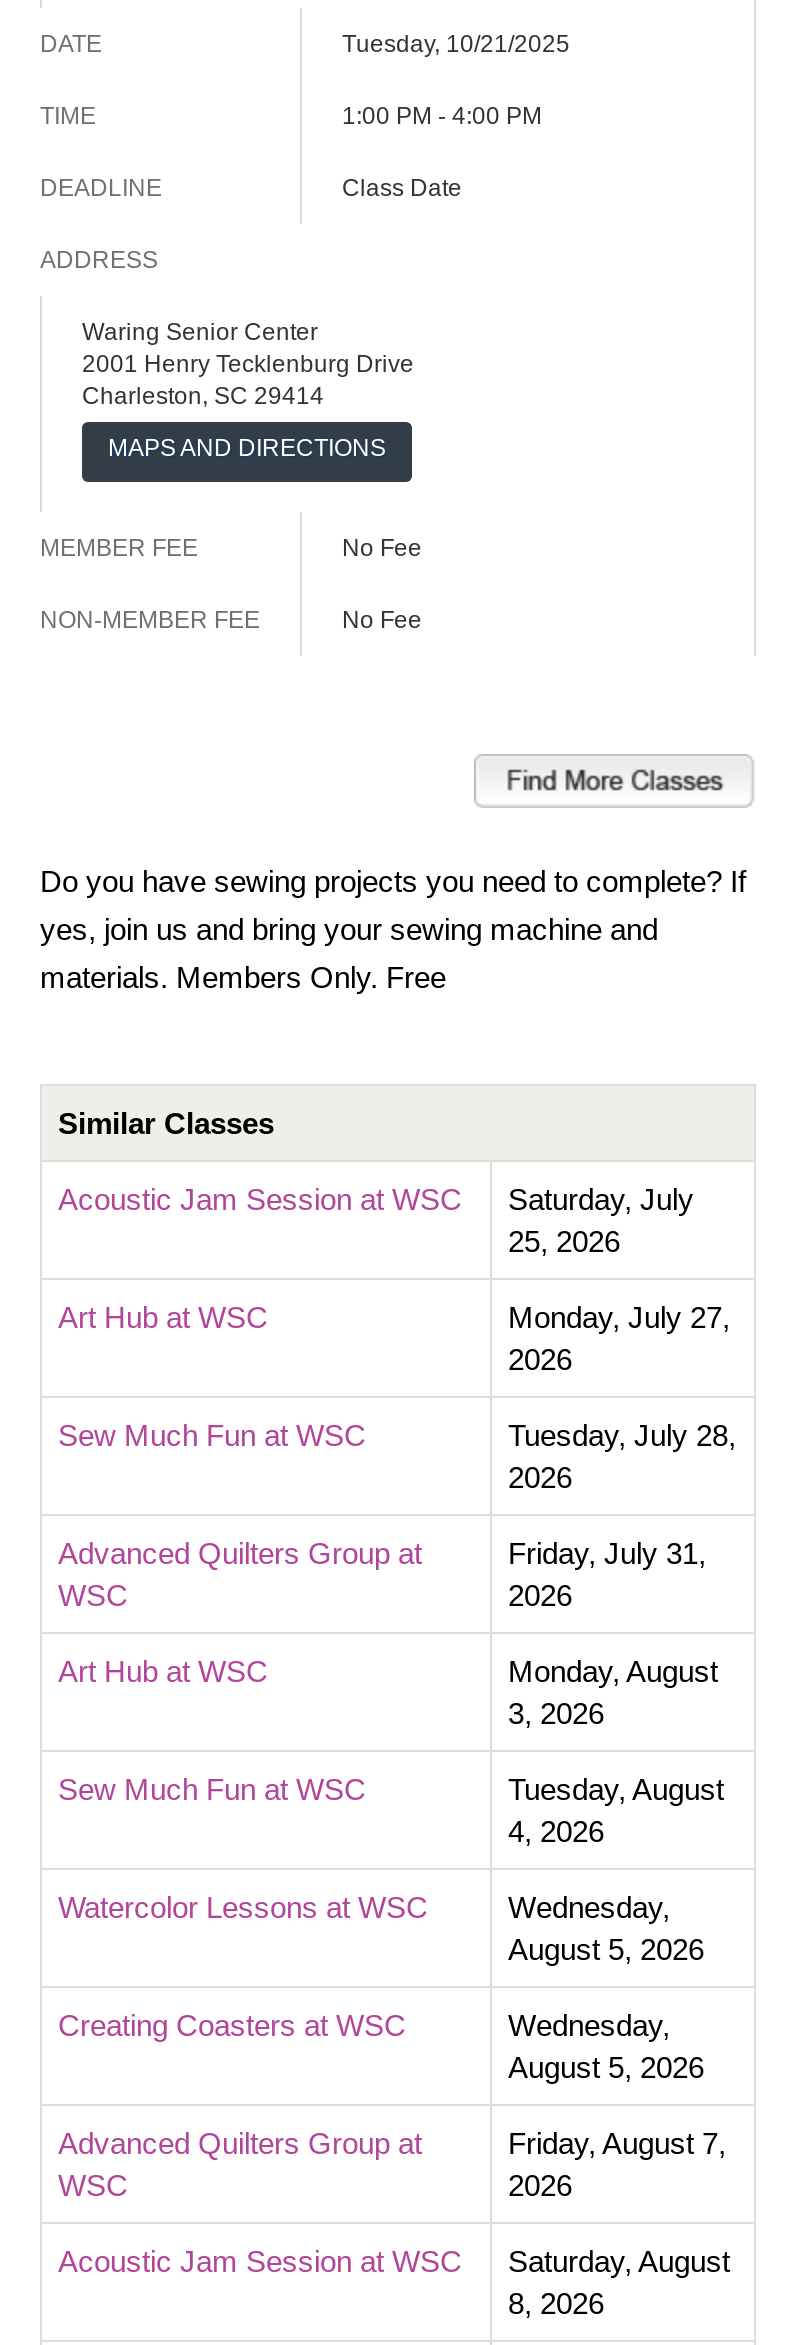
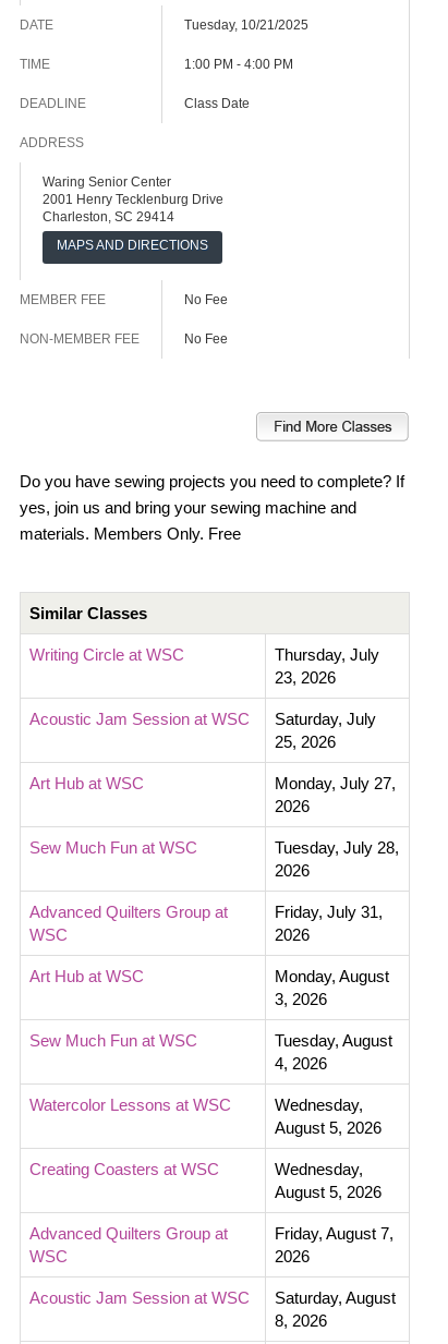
+ Writing Circle at WSC
+ Thursday, July
+ 23, 2026
